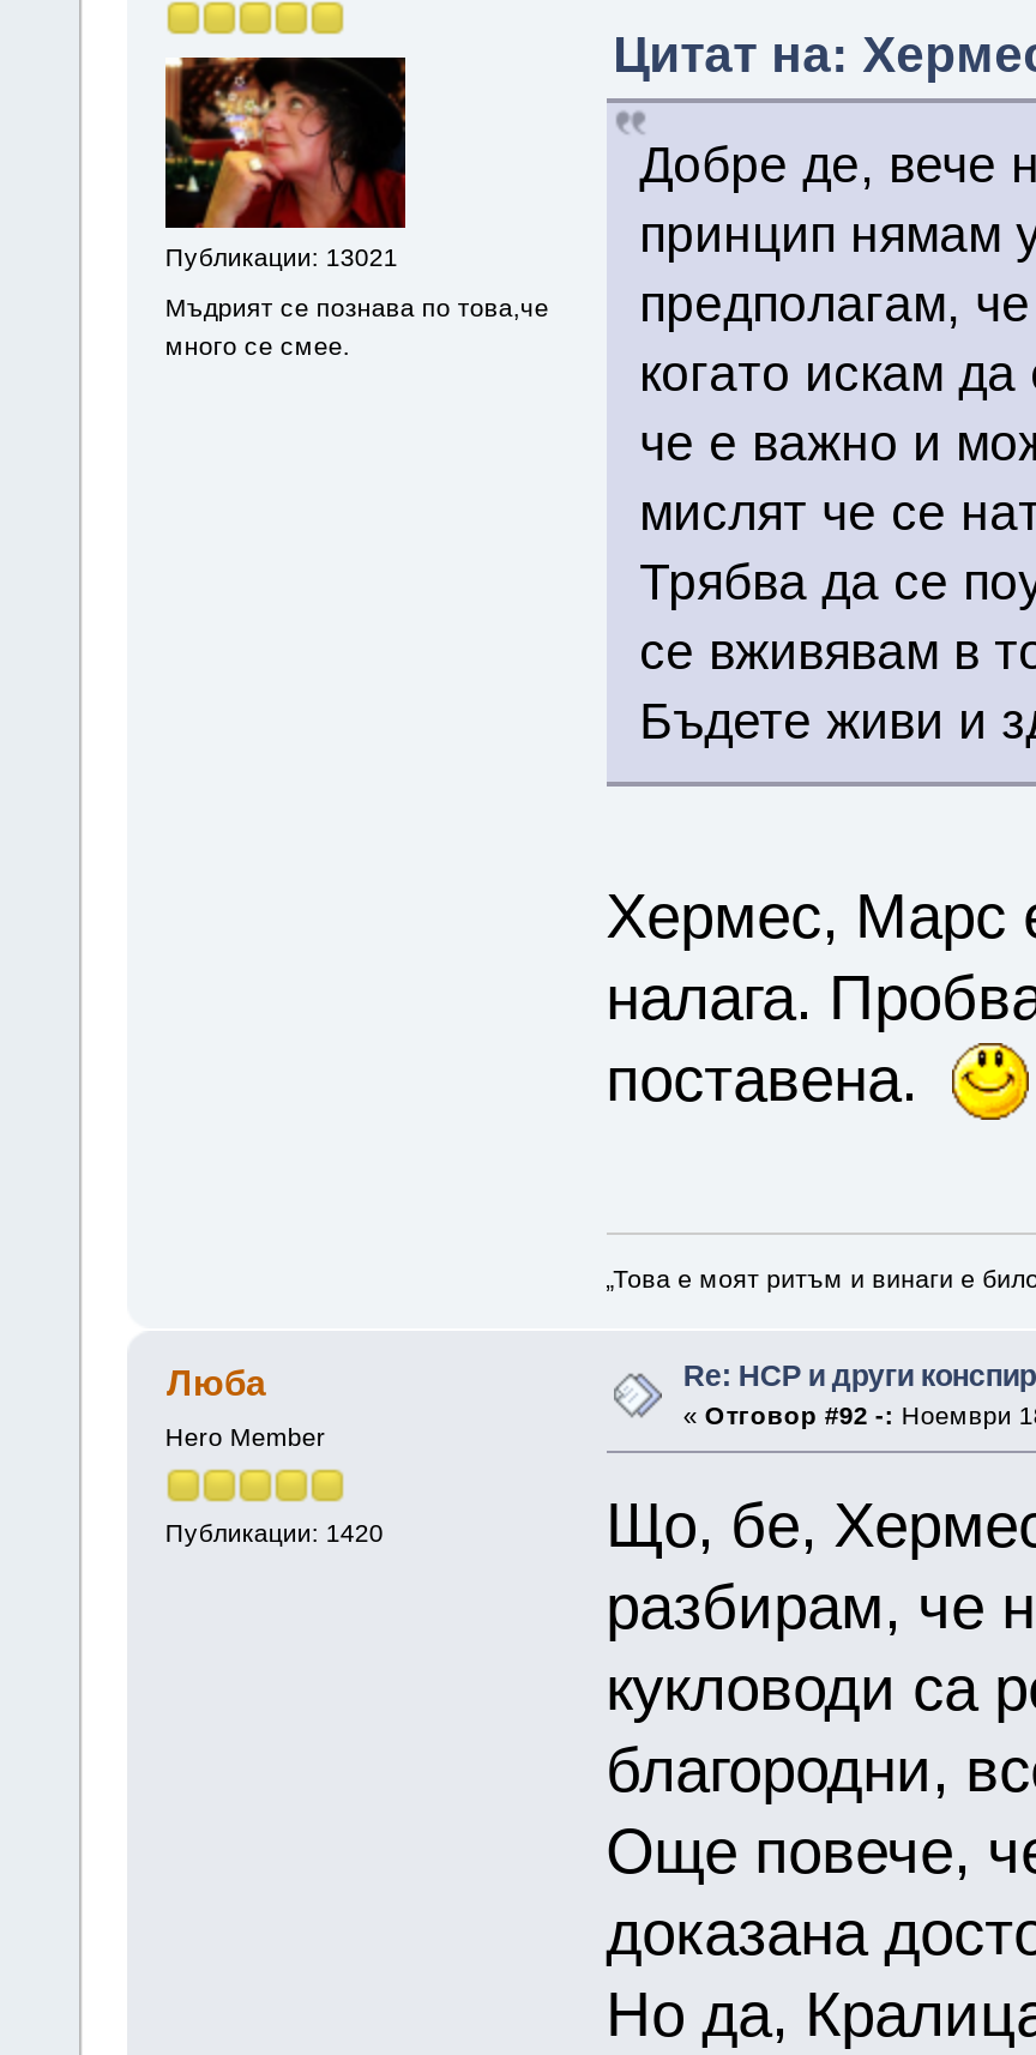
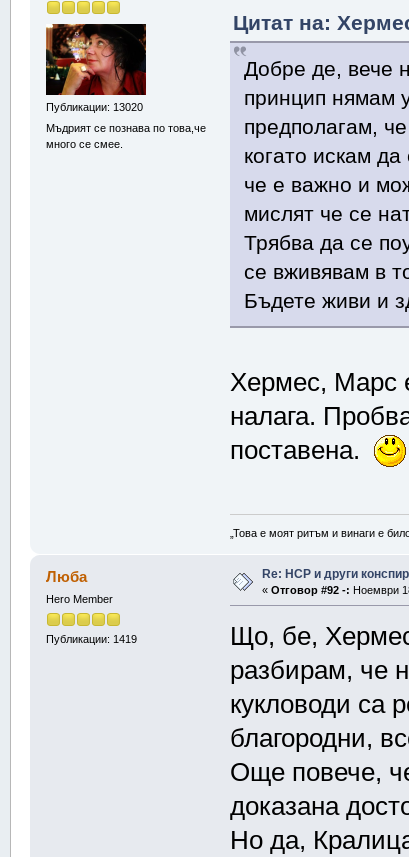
- Публикации: 13021
+ Публикации: 13020

- Публикации: 1420
+ Публикации: 1419
